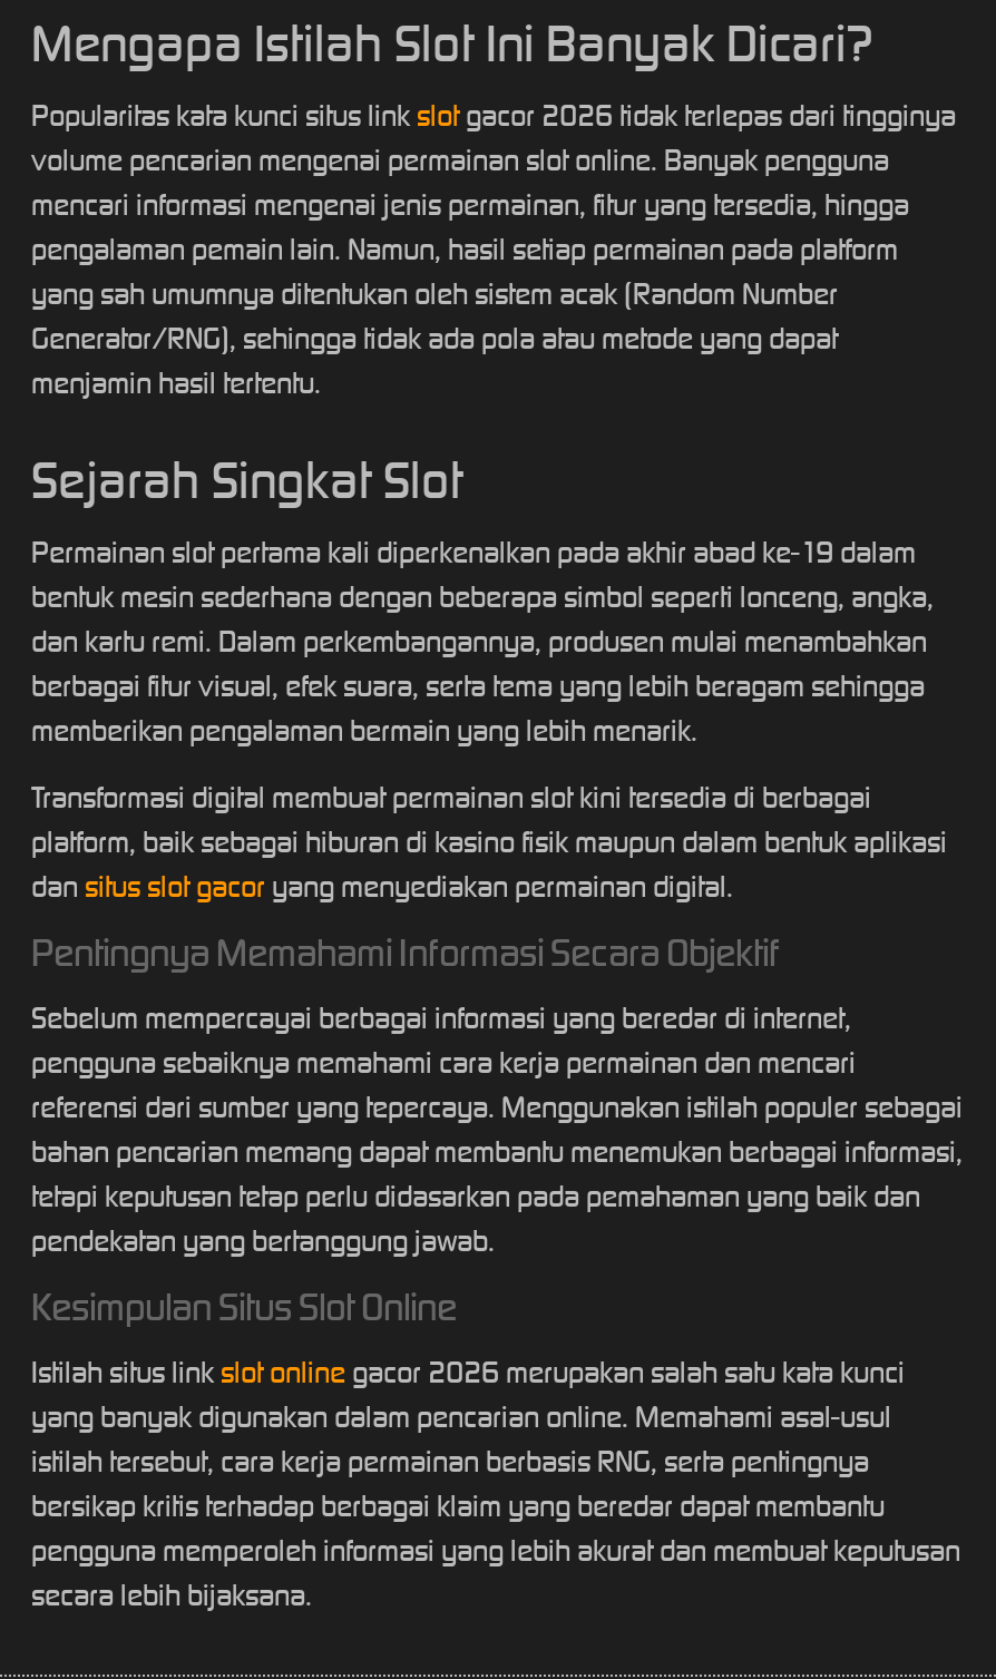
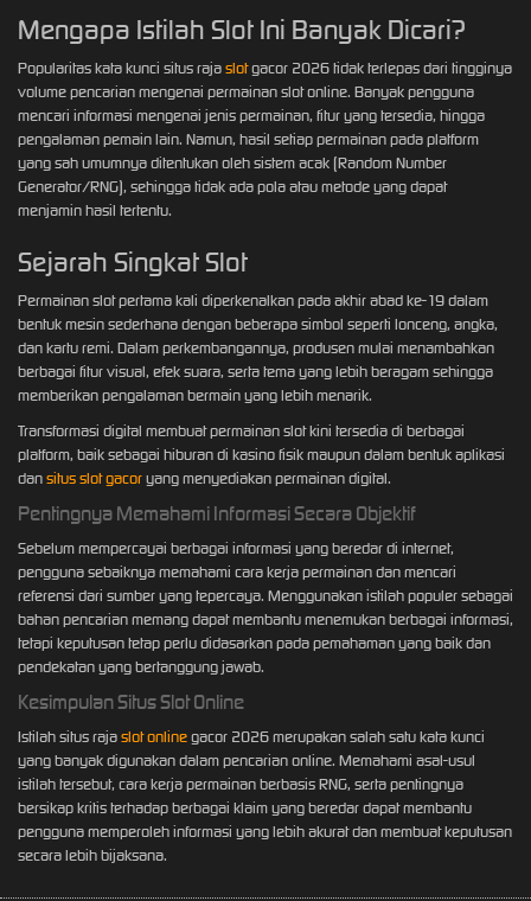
- Popularitas kata kunci situs link slot gacor 2026 tidak terlepas dari tingginya
+ Popularitas kata kunci situs raja slot gacor 2026 tidak terlepas dari tingginya

- Istilah situs link slot online gacor 2026 merupakan salah satu kata kunci
+ Istilah situs raja slot online gacor 2026 merupakan salah satu kata kunci
